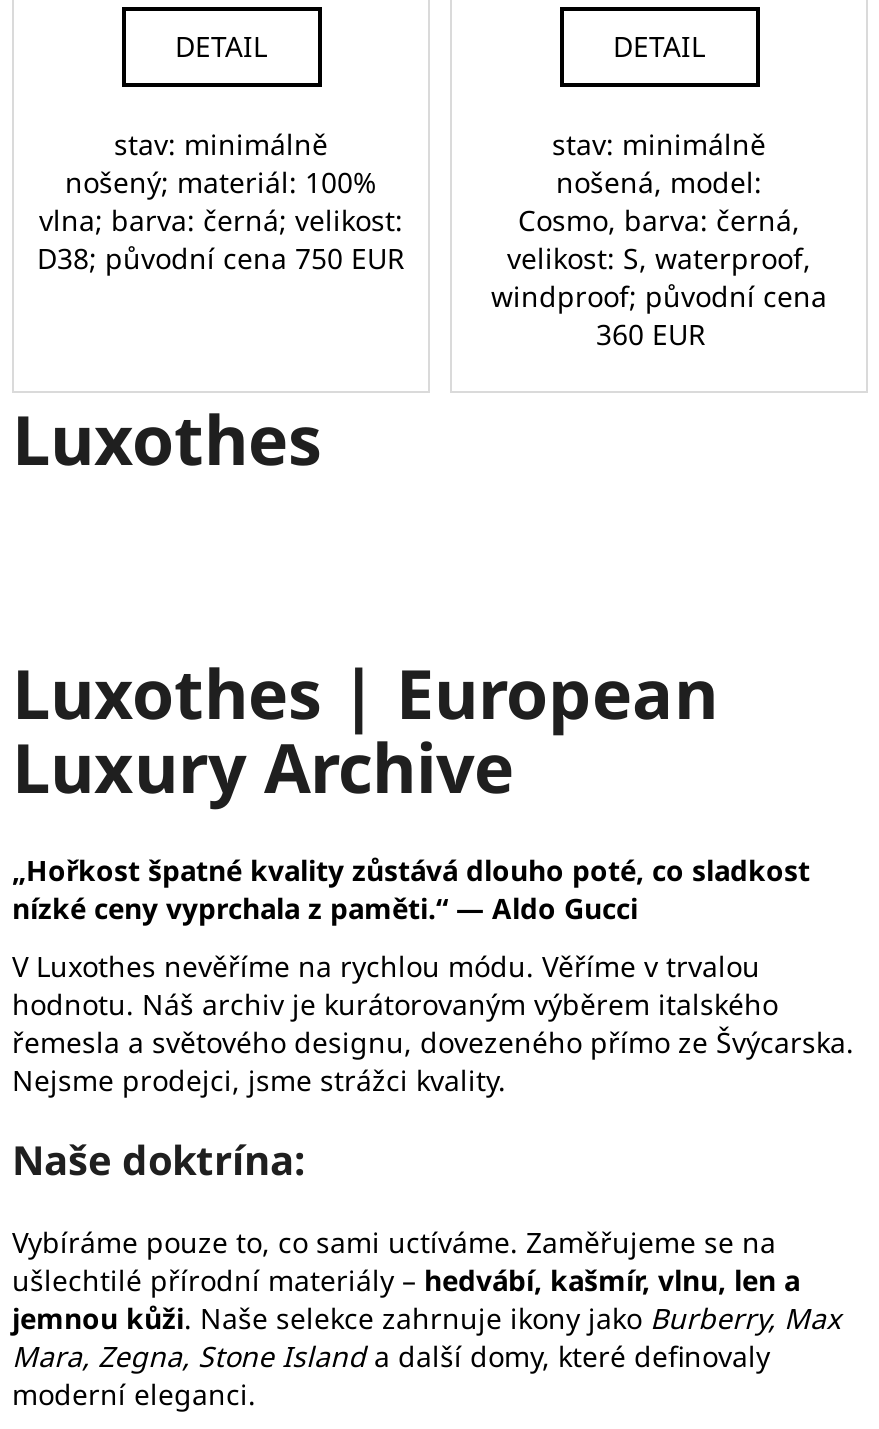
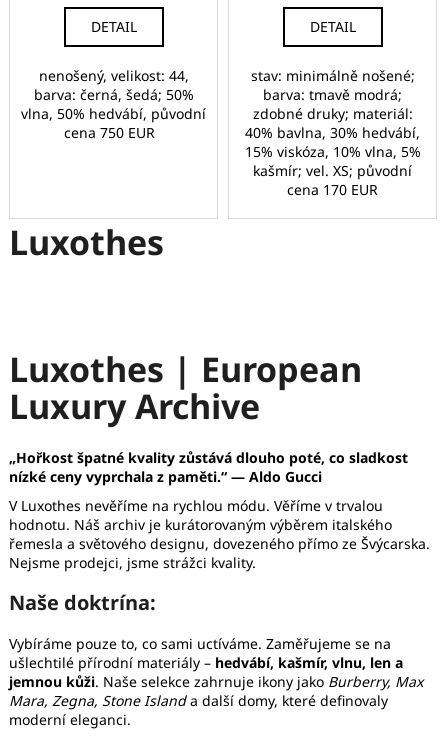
- stav: minimálně
- nošený; materiál: 100%
- vlna; barva: černá; velikost:
- D38; původní cena 750 EUR
+ nenošený, velikost: 44,
+ barva: černá, šedá; 50%
+ vlna, 50% hedvábí, původní
+ cena 750 EUR

- stav: minimálně
- nošená, model:
- Cosmo, barva: černá,
- velikost: S, waterproof,
- windproof; původní cena
- 360 EUR
+ stav: minimálně nošené;
+ barva: tmavě modrá;
+ zdobné druky; materiál:
+ 40% bavlna, 30% hedvábí,
+ 15% viskóza, 10% vlna, 5%
+ kašmír; vel. XS; původní
+ cena 170 EUR
